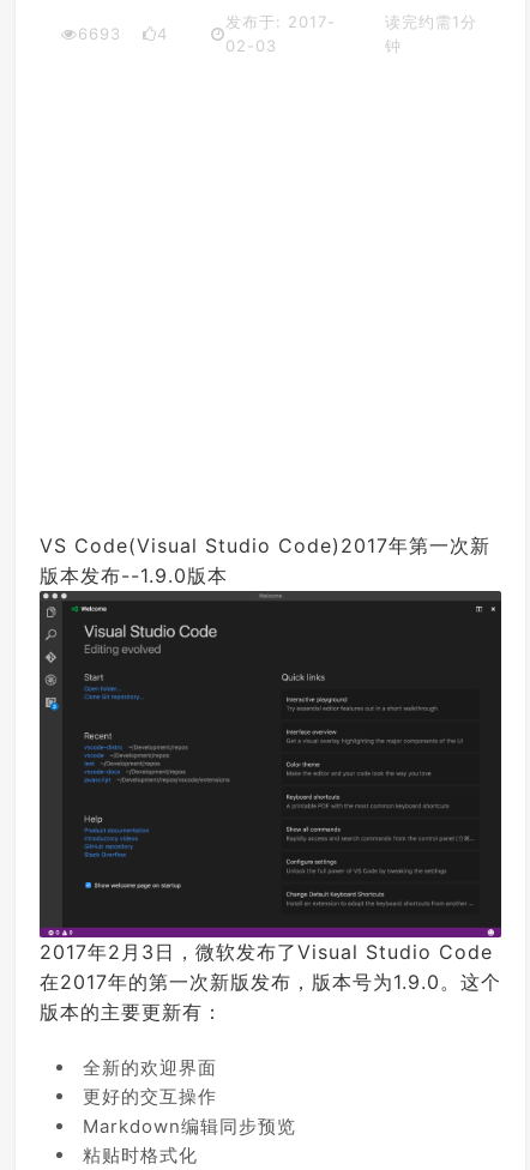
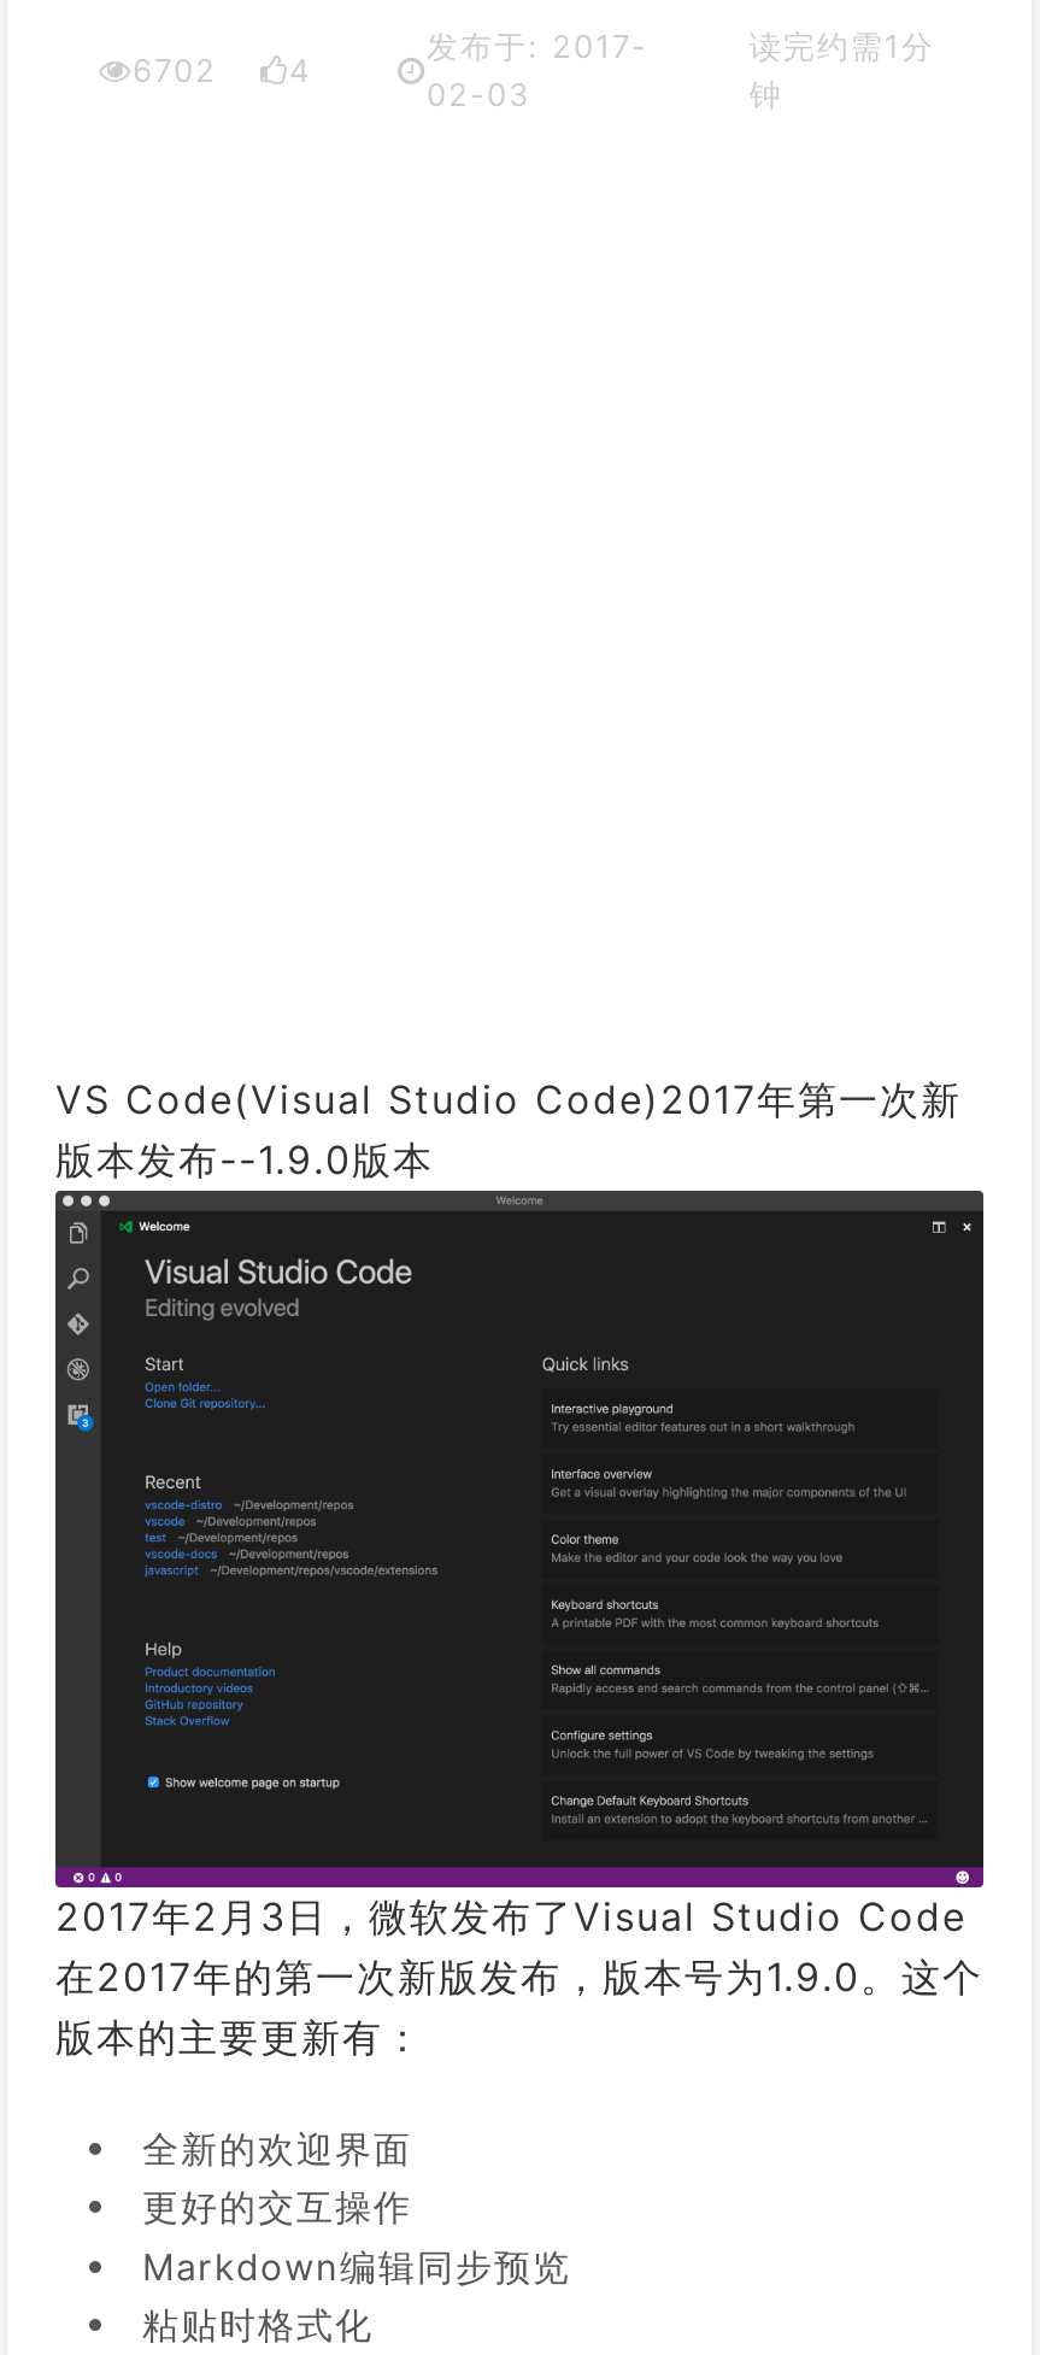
- 6693 4
+ 6702 4
